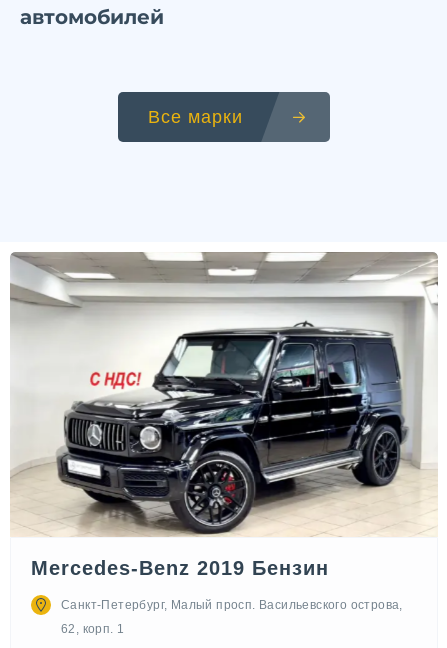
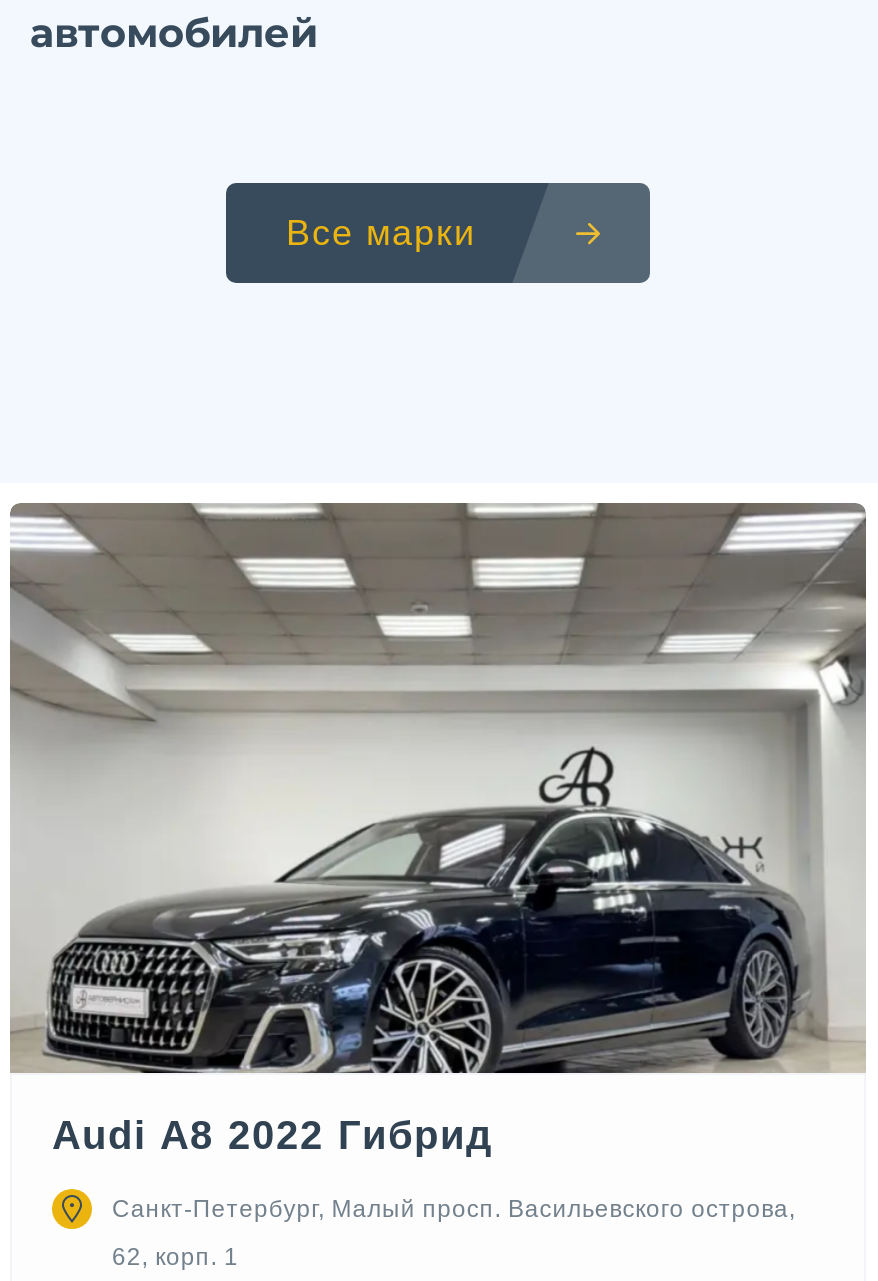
- [image]
- Mercedes-Benz 2019 Бензин
+ [image]
+ Audi A8 2022 Гибрид
